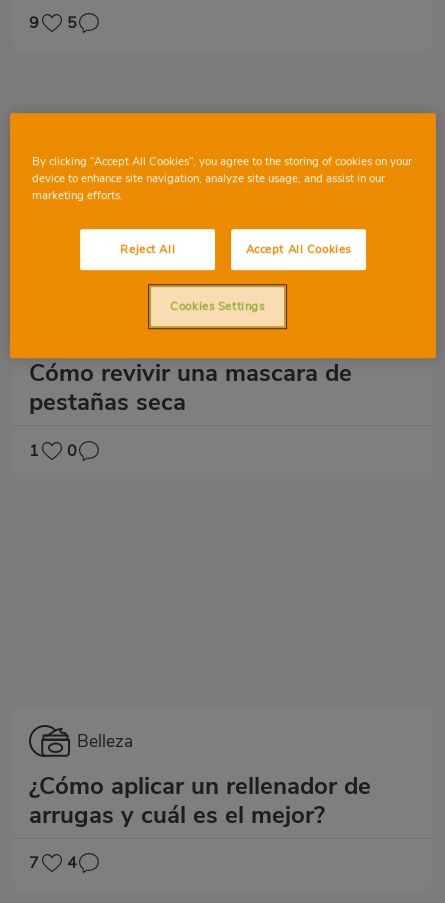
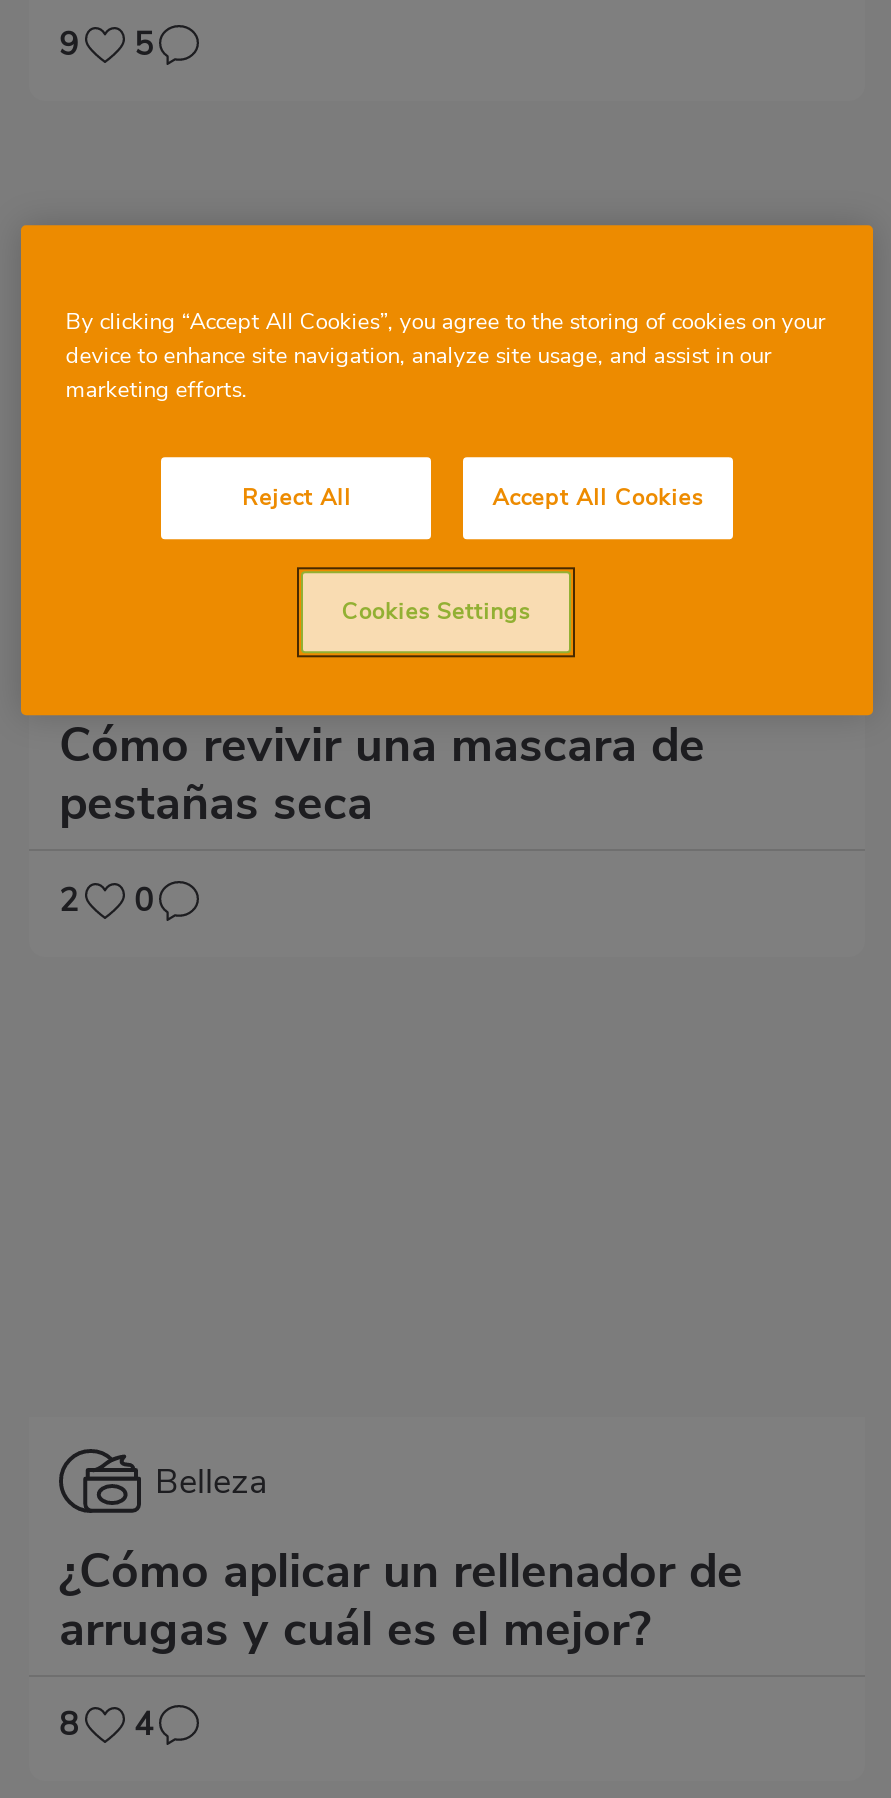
- 1 0
+ 2 0

- 7 4
+ 8 4
